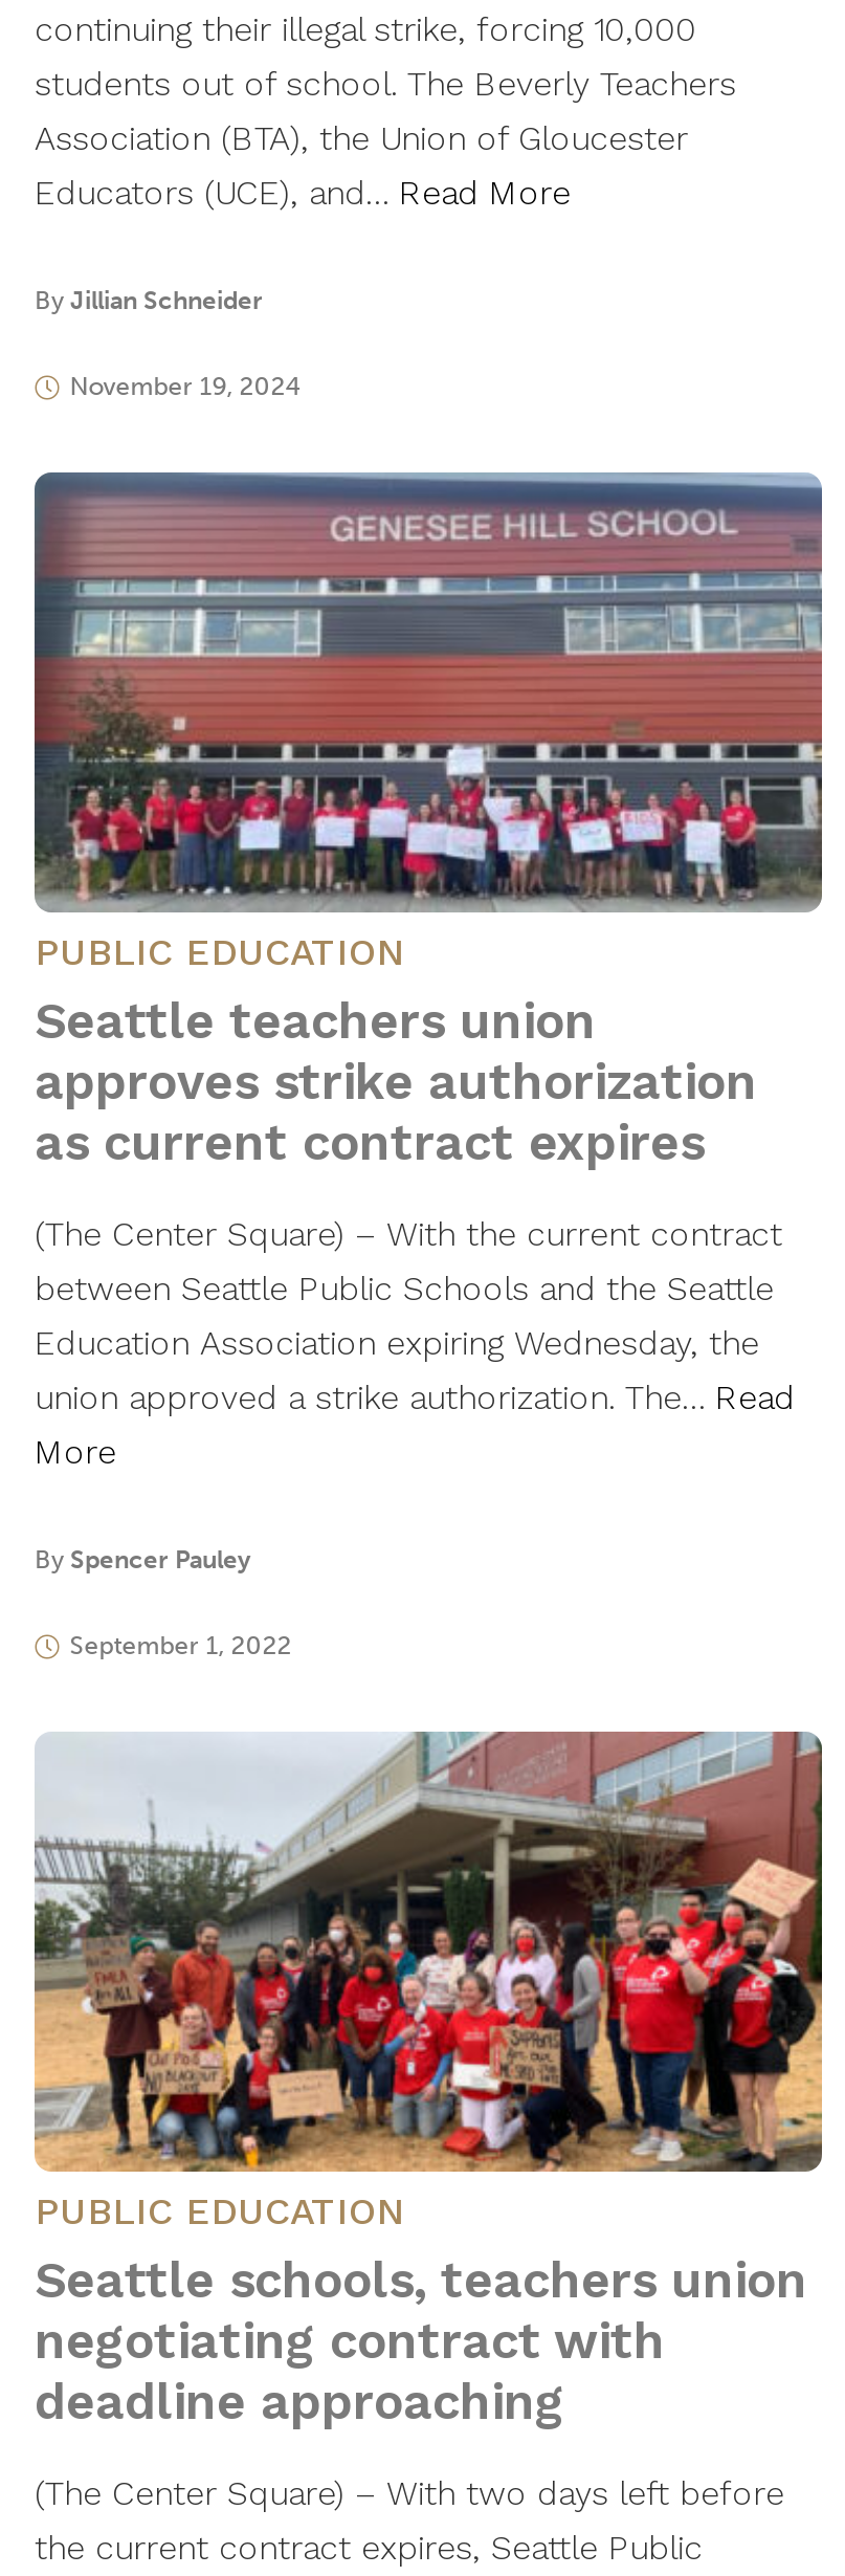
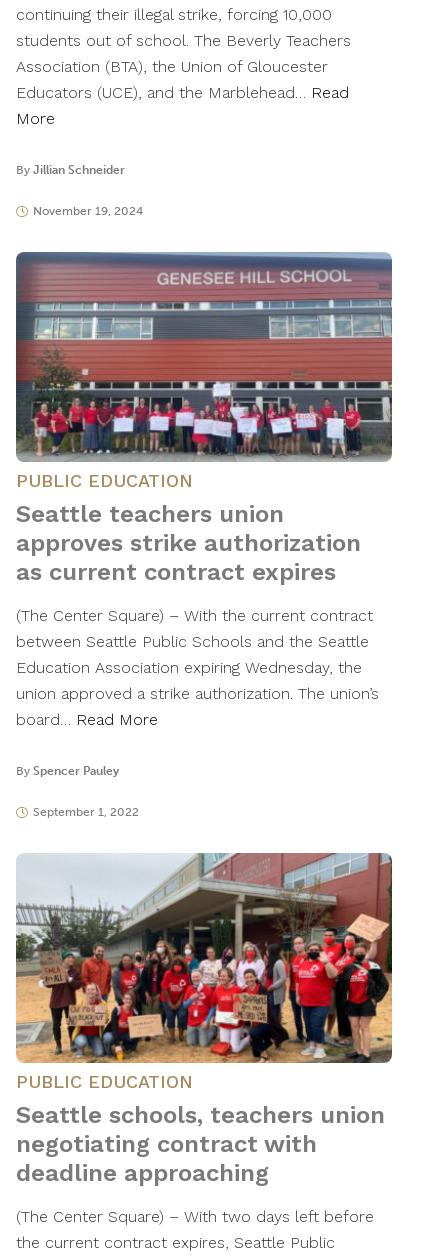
- Educators (UCE), and… Read More
+ Educators (UCE), and the Marblehead… Read
+ More

- union approved a strike authorization. The… Read
- More
+ union approved a strike authorization. The union’s
+ board… Read More
